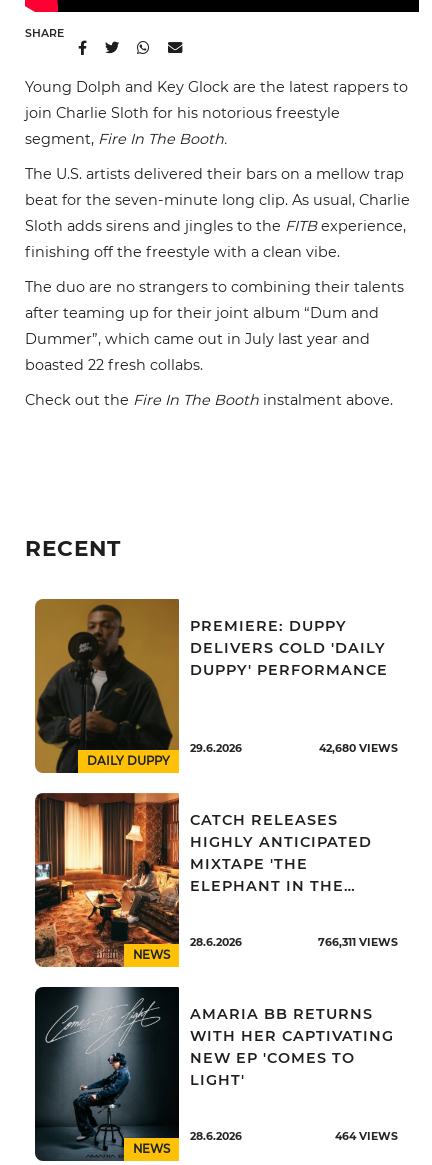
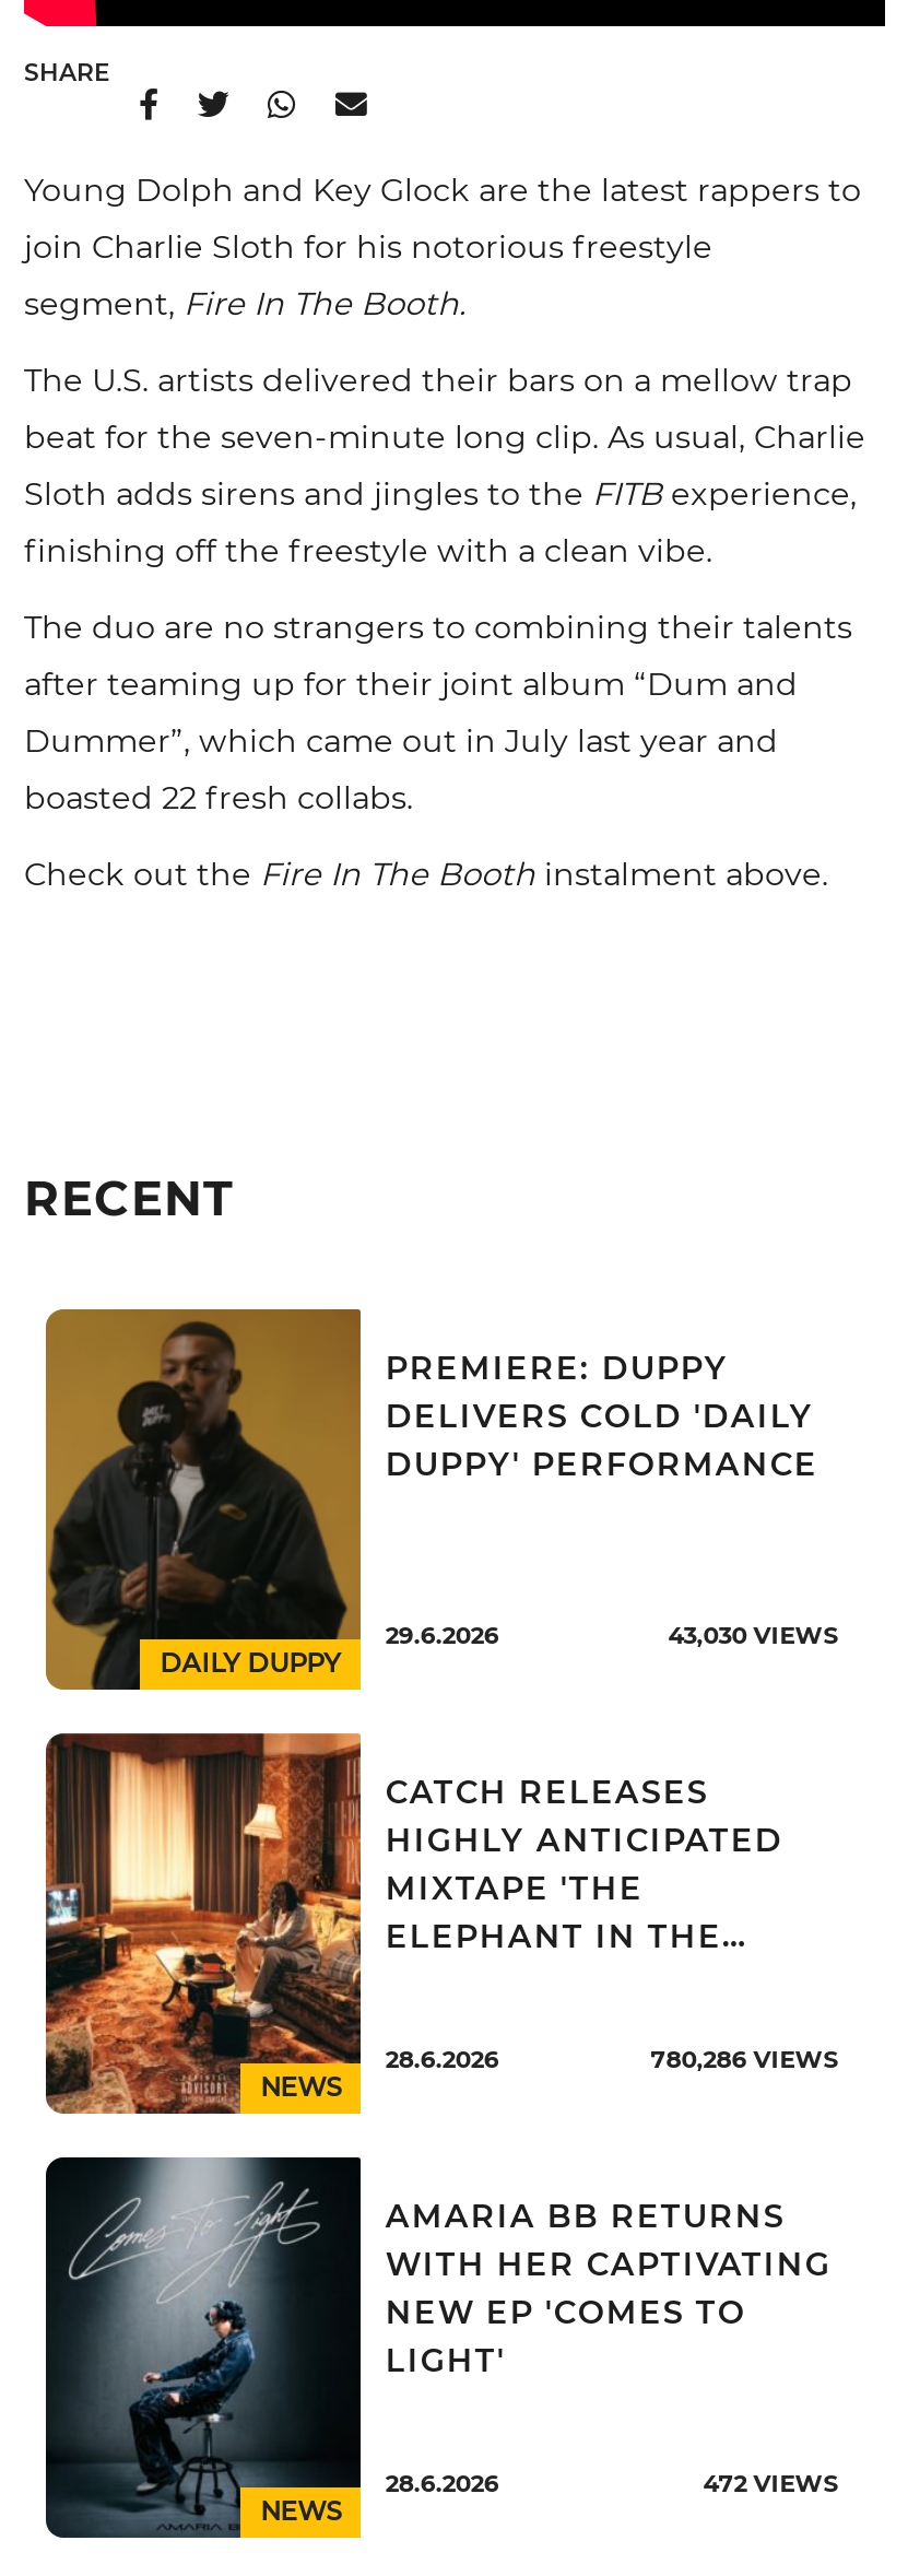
- 42,680 VIEWS
+ 43,030 VIEWS

- 766,311 VIEWS
+ 780,286 VIEWS

- 464 VIEWS
+ 472 VIEWS
